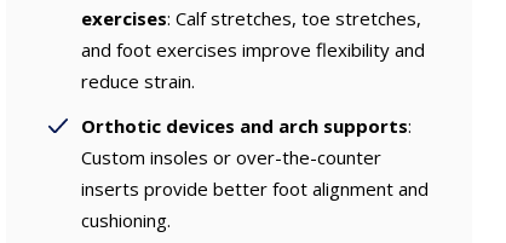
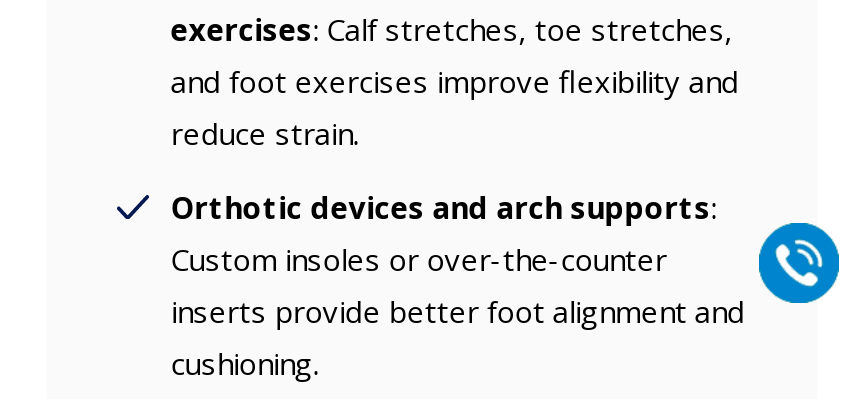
+ [image]
